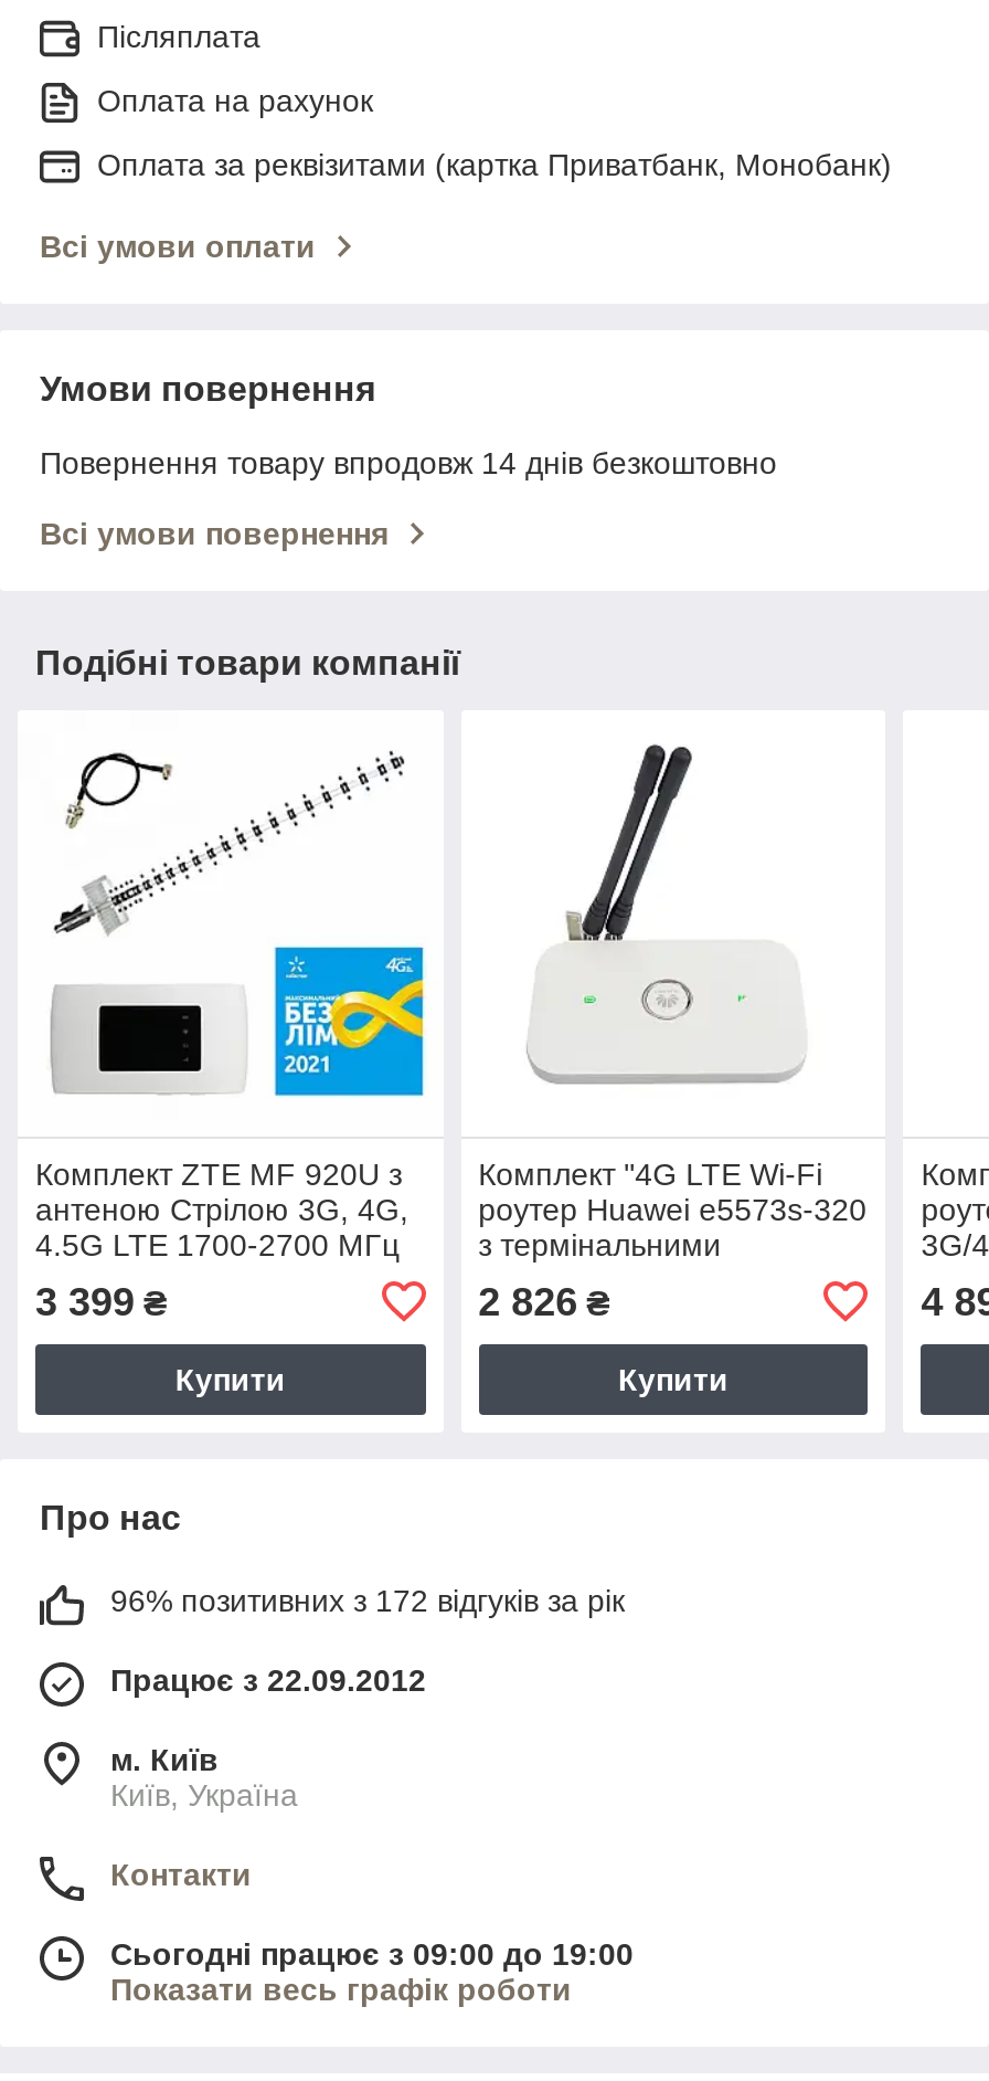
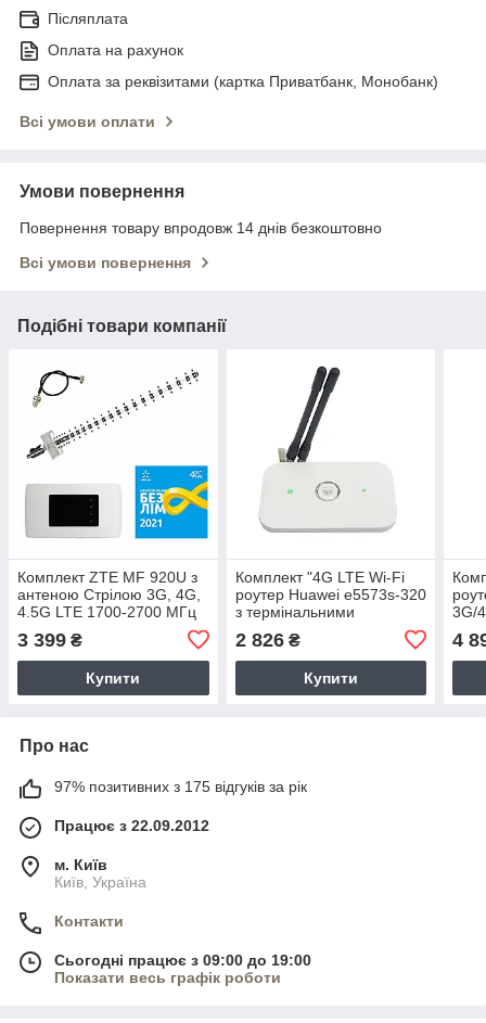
- 96% позитивних з 172 відгуків за рік
+ 97% позитивних з 175 відгуків за рік
